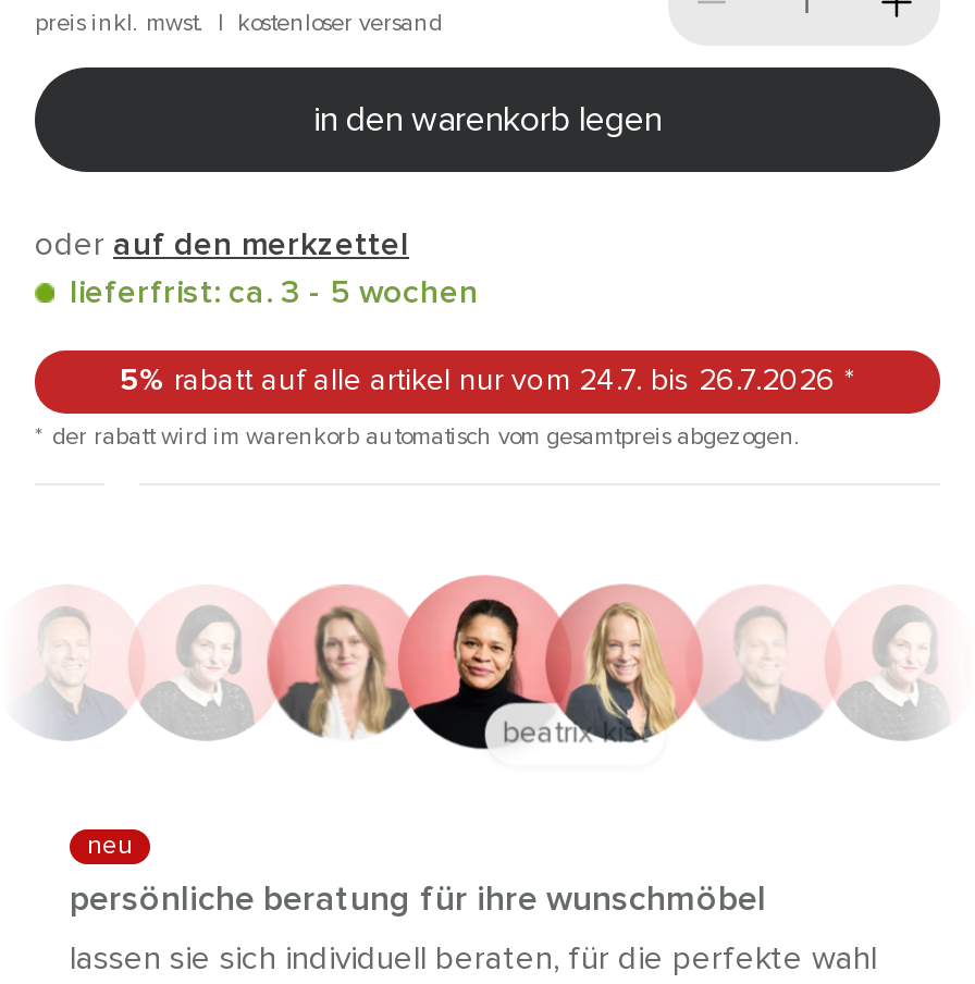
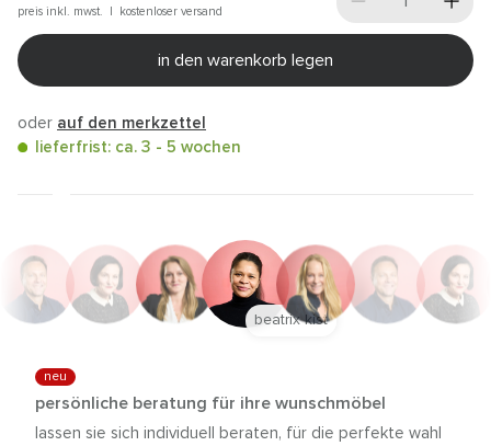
- 5% rabatt auf alle artikel nur vom 24.7. bis 26.7.2026 *
- * der rabatt wird im warenkorb automatisch vom gesamtpreis abgezogen.
